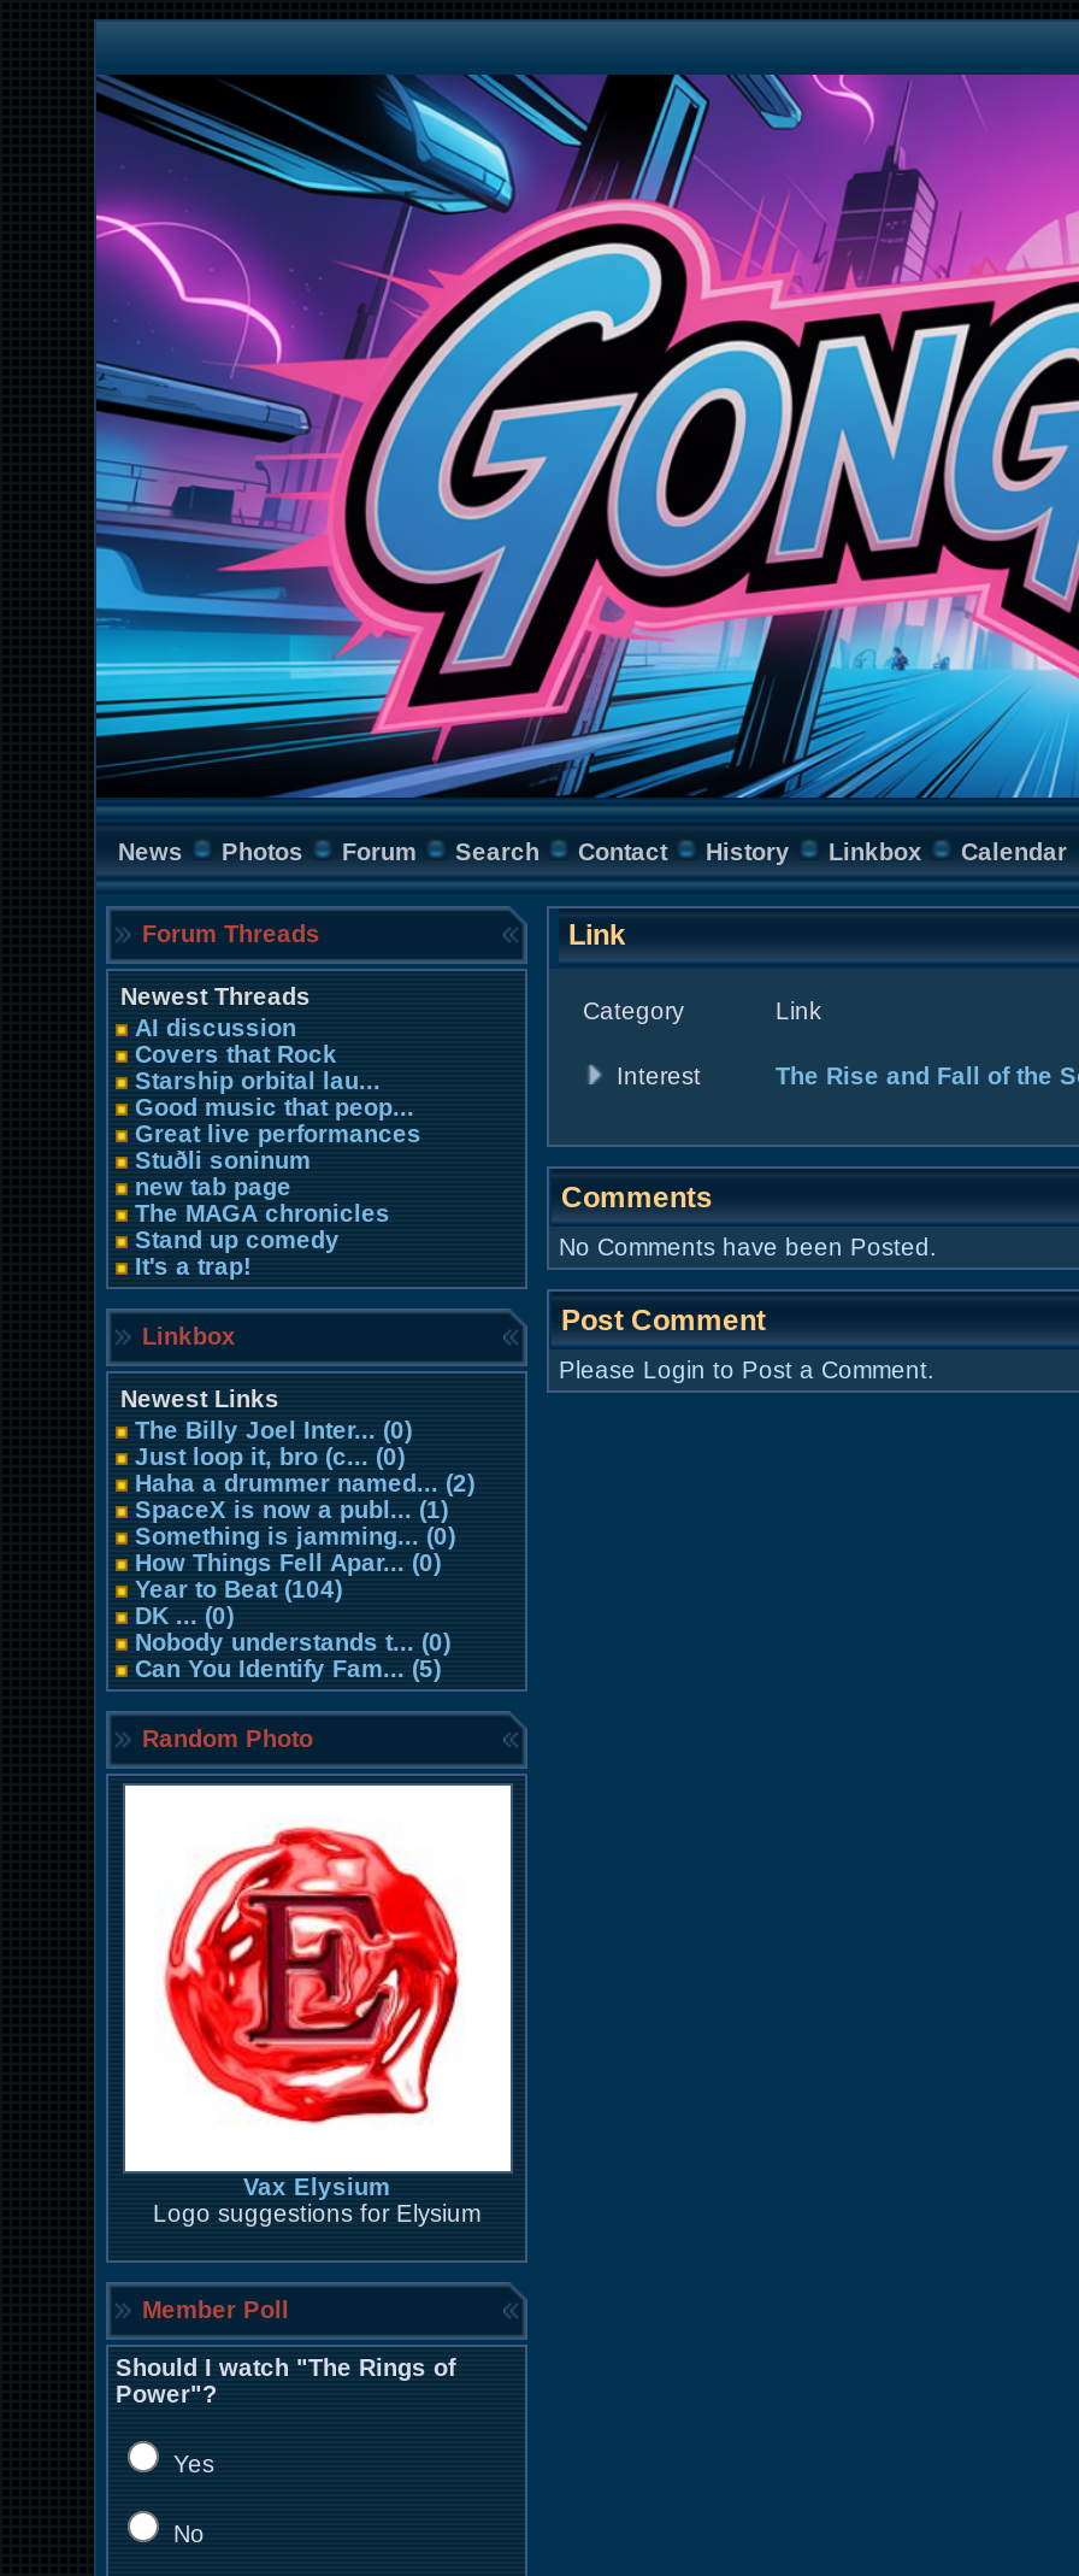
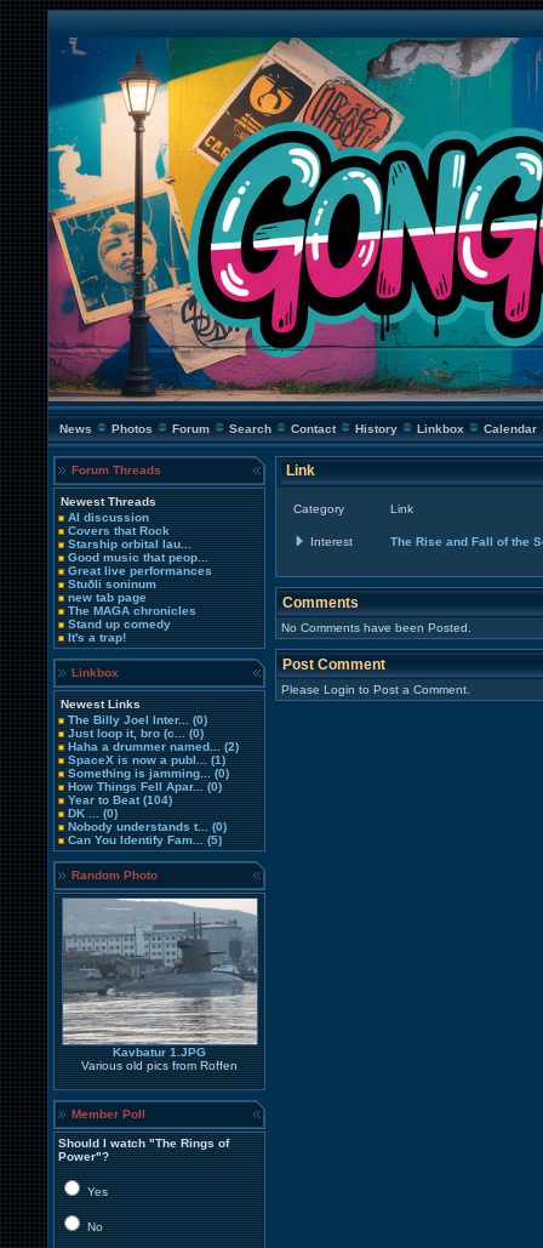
- [image]
+ [image]

- [image]
- Vax Elysium
- Logo suggestions for Elysium
+ [image]
+ Kavbatur 1.JPG
+ Various old pics from Roffen
